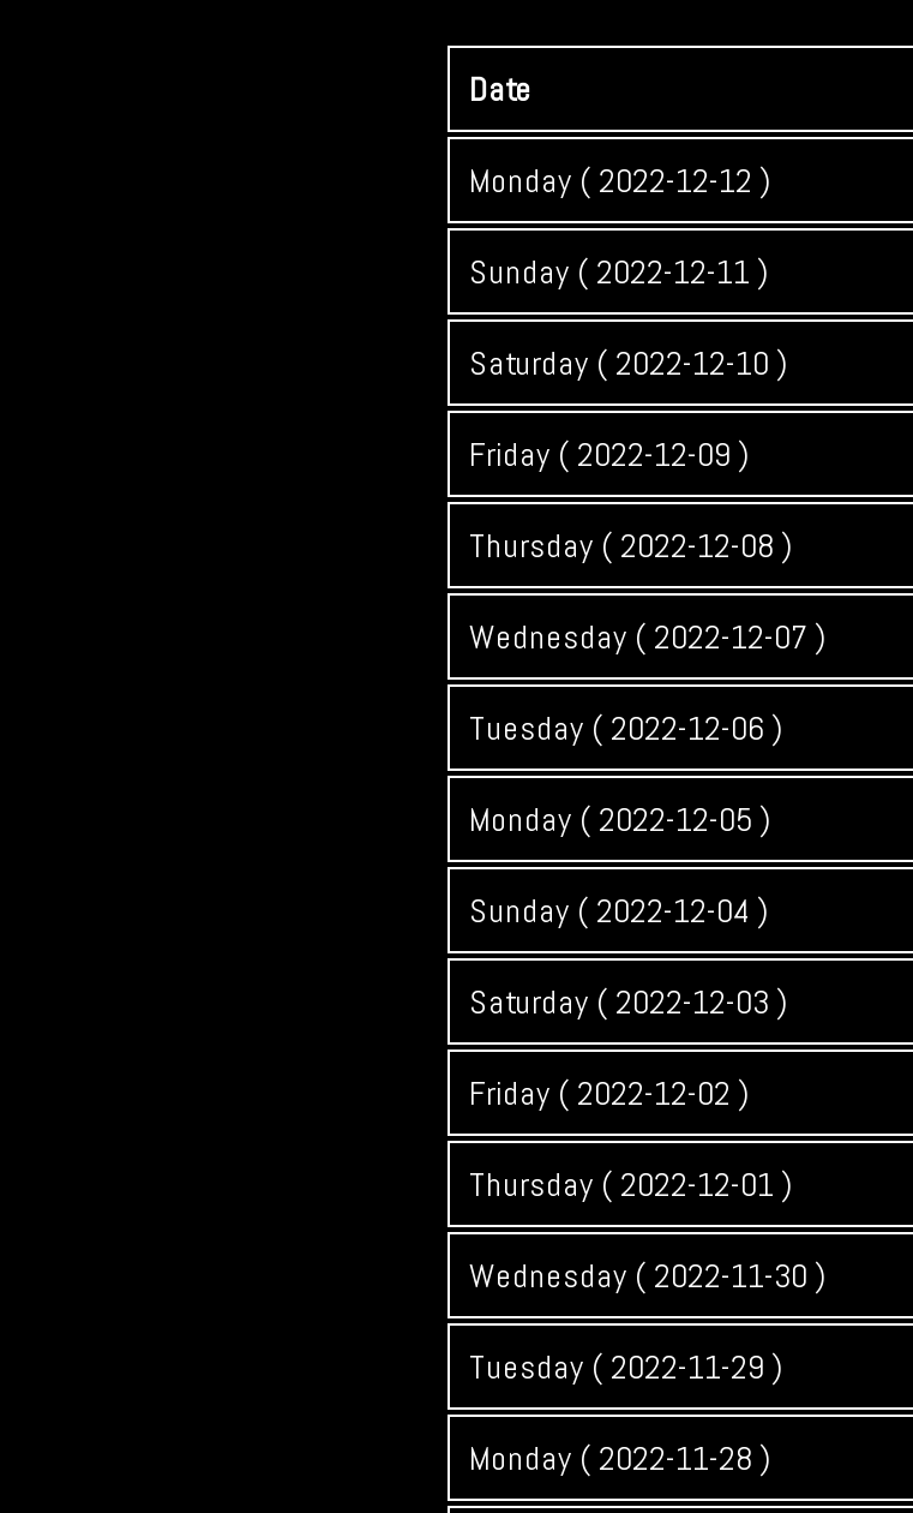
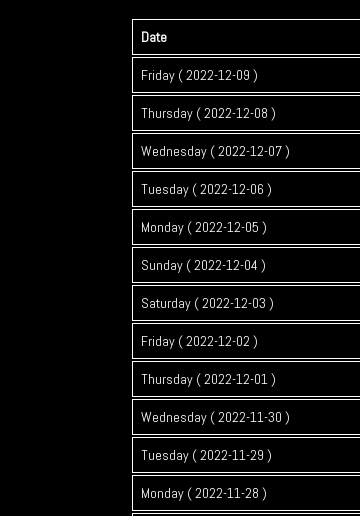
- Monday ( 2022-12-12 )
- Sunday ( 2022-12-11 )
- Saturday ( 2022-12-10 )
